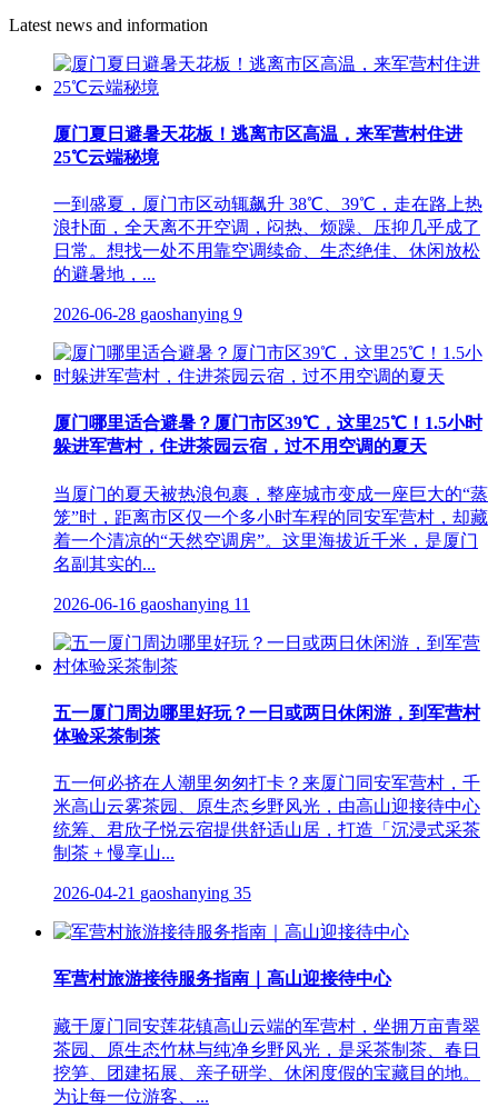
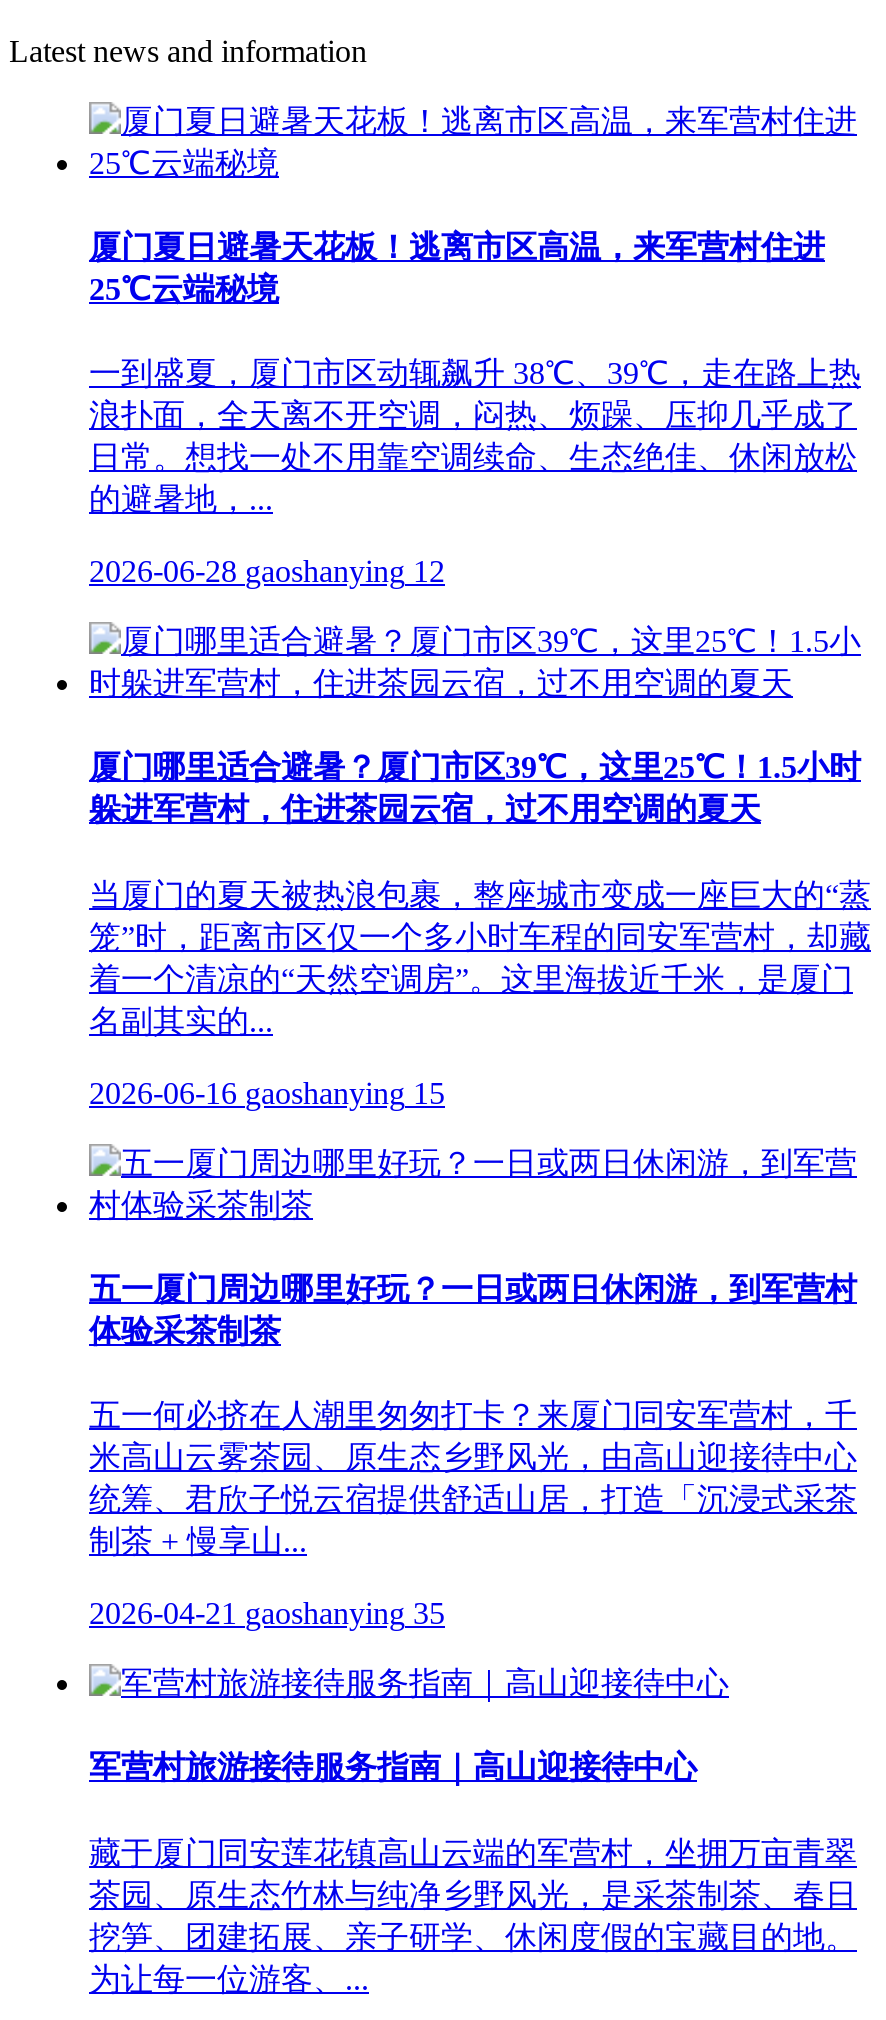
- 2026-06-28 gaoshanying 9
+ 2026-06-28 gaoshanying 12

- 2026-06-16 gaoshanying 11
+ 2026-06-16 gaoshanying 15
